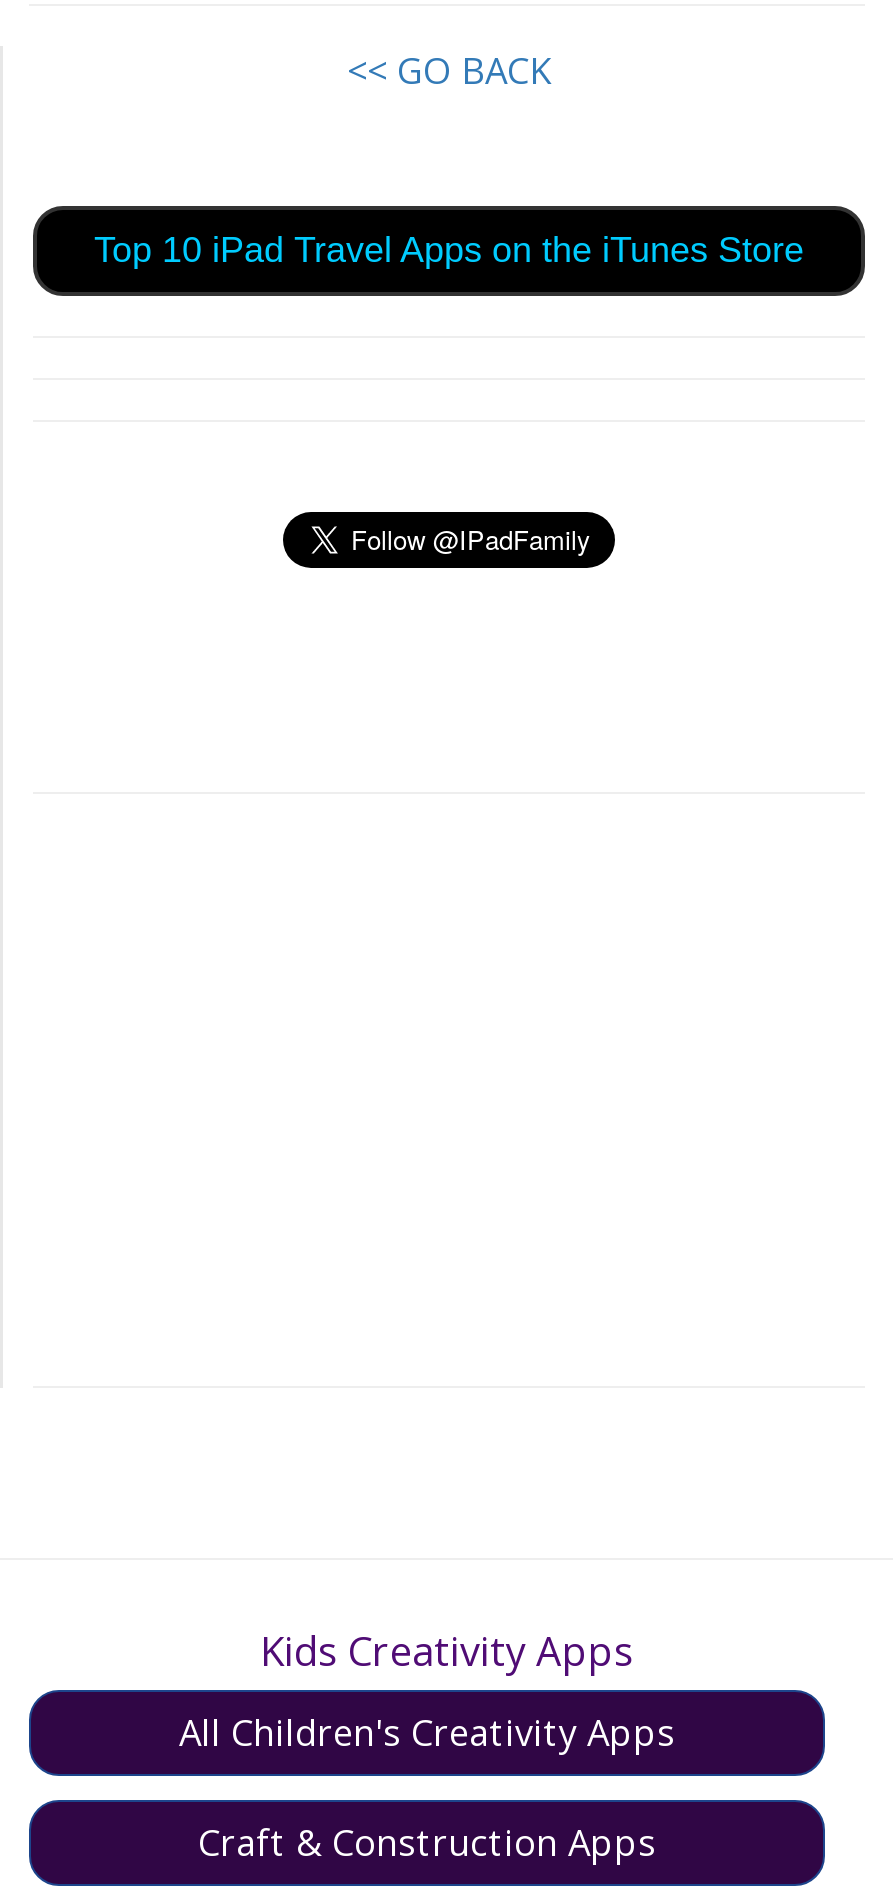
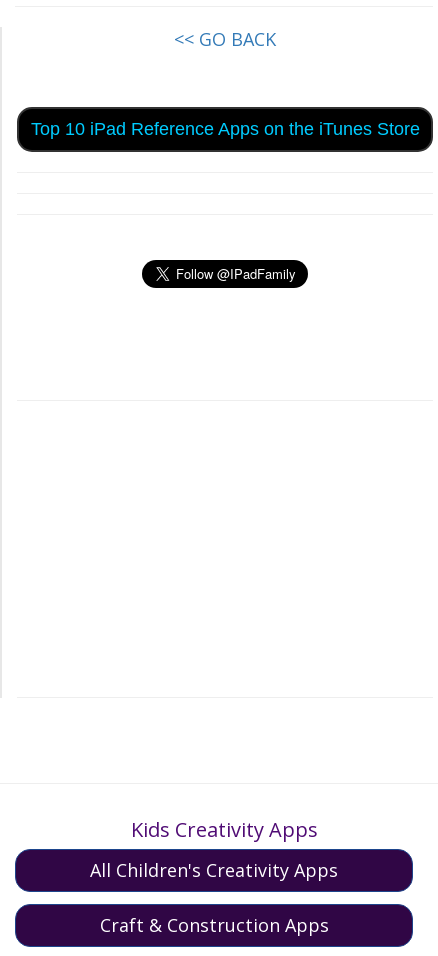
- Top 10 iPad Travel Apps on the iTunes Store
+ Top 10 iPad Reference Apps on the iTunes Store
